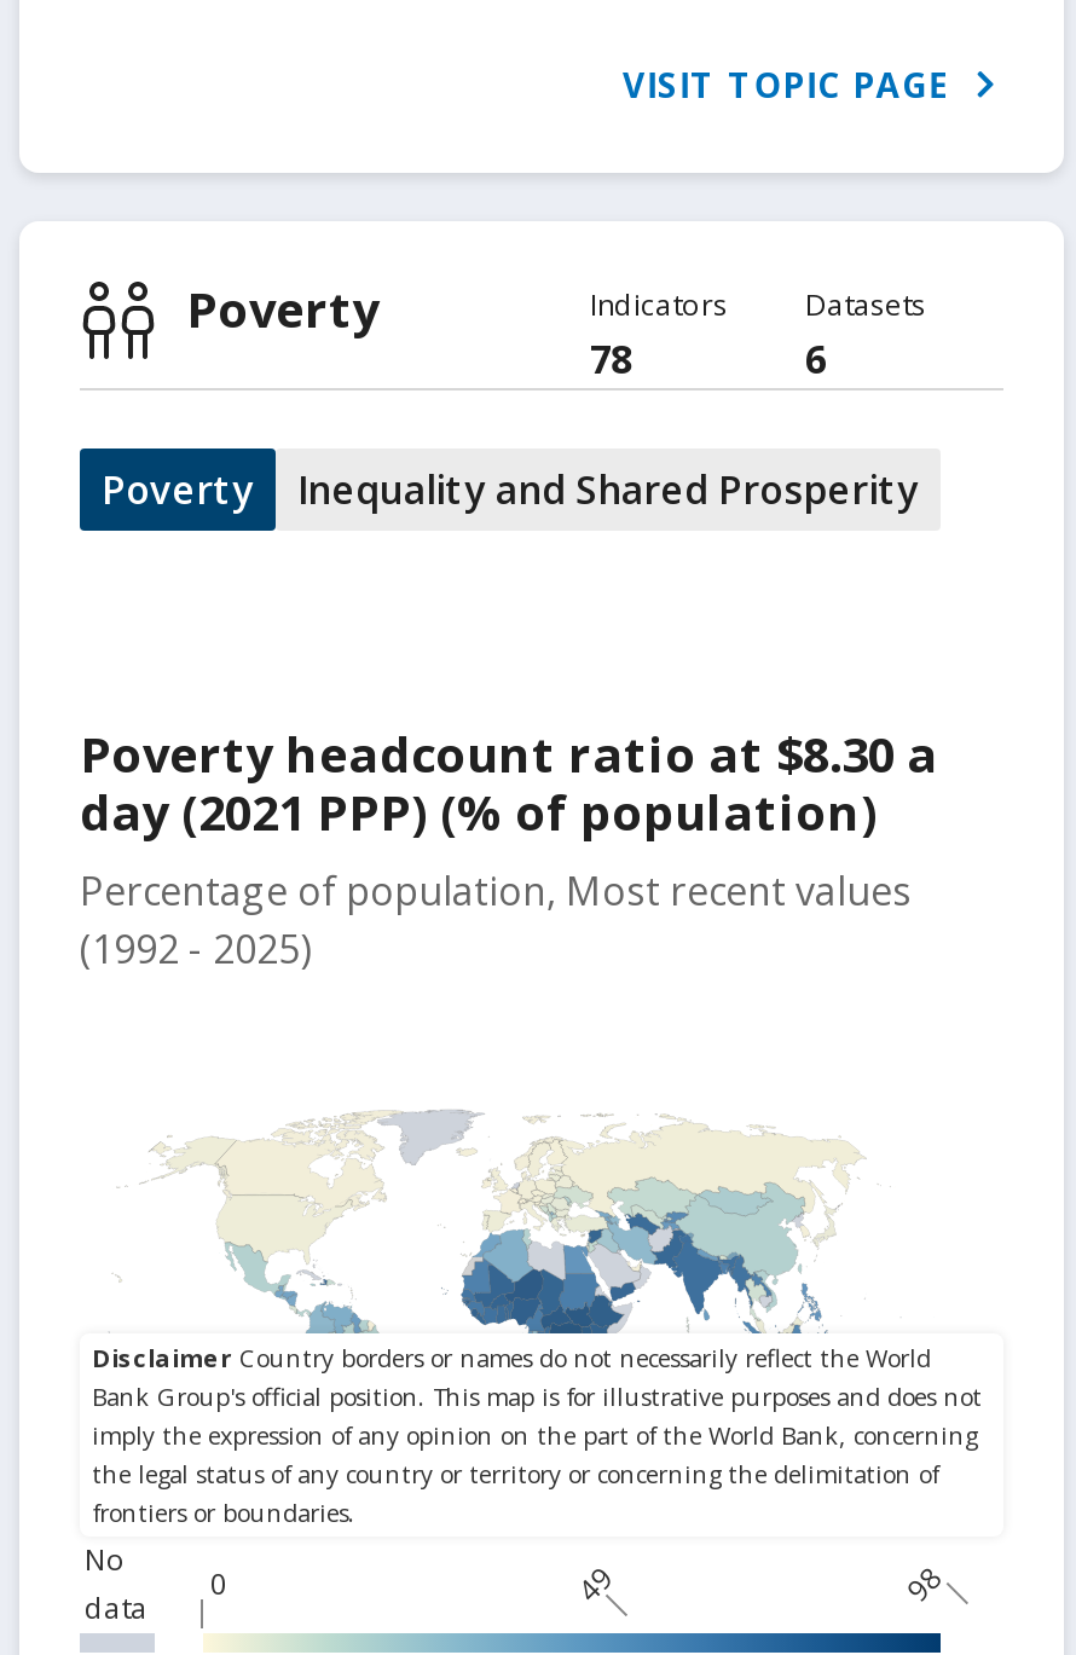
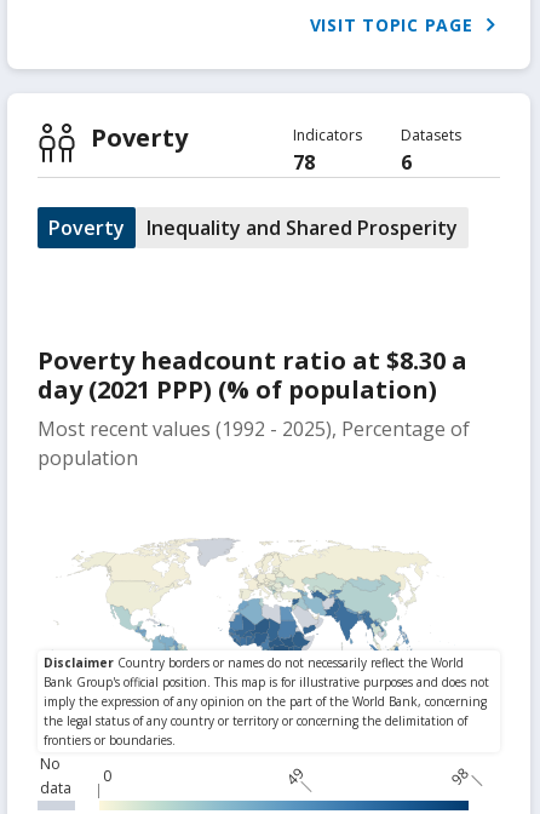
- Percentage of population, Most recent values
- (1992 - 2025)
+ Most recent values (1992 - 2025), Percentage of
+ population
